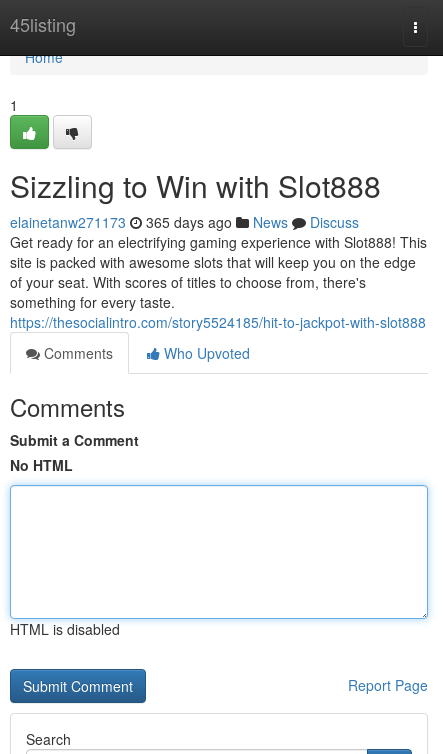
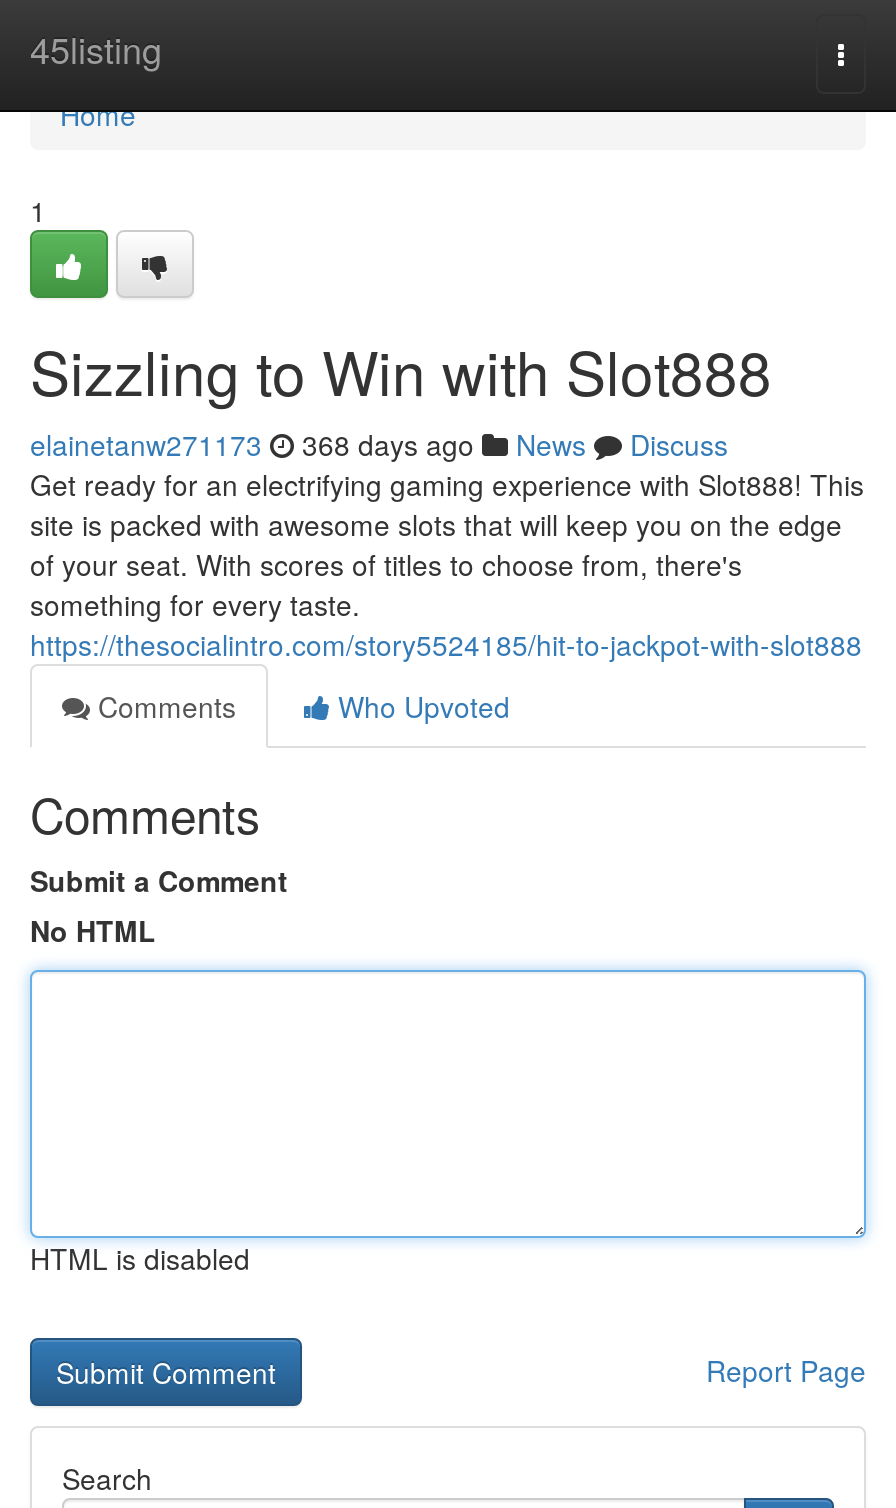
- elainetanw271173 365 days ago News Discuss
+ elainetanw271173 368 days ago News Discuss
